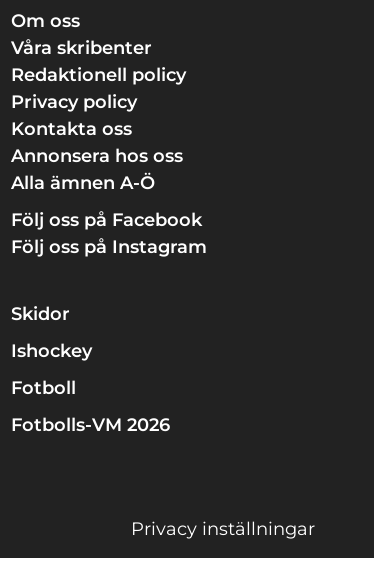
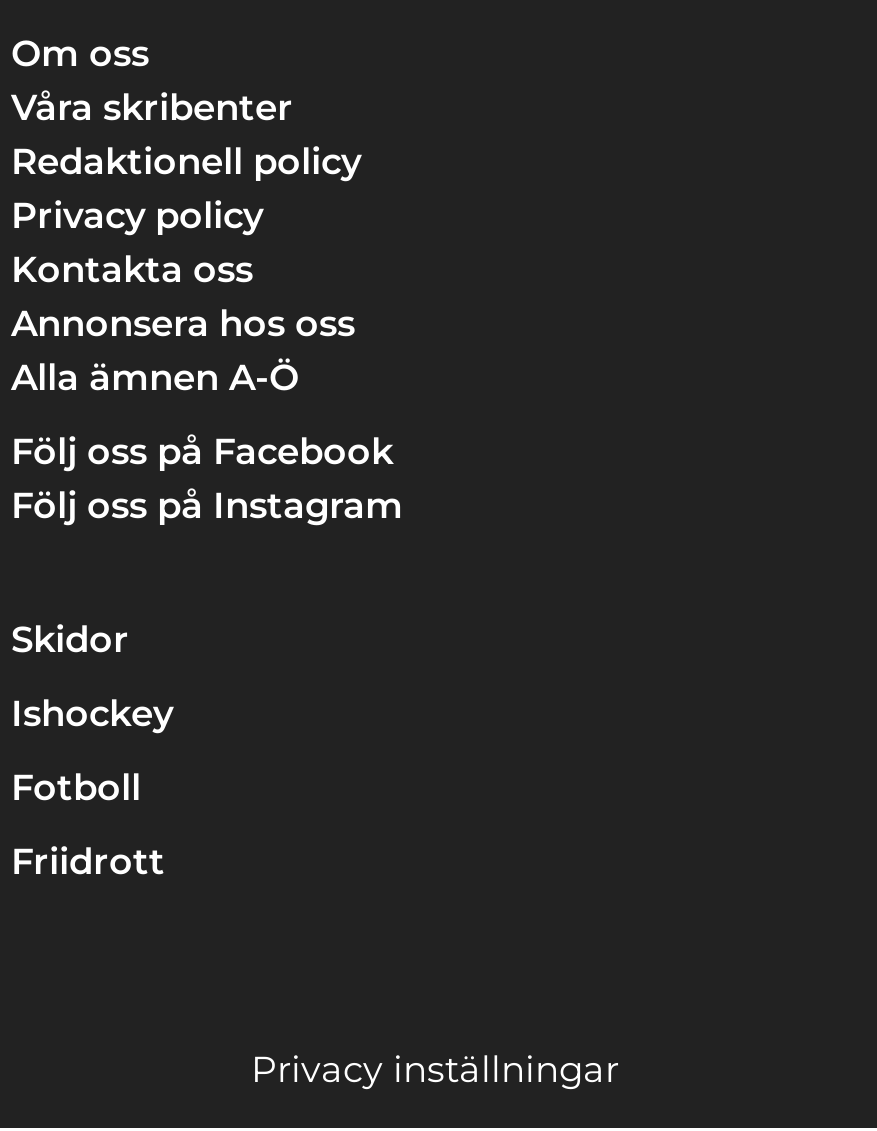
- Fotbolls-VM 2026
+ Friidrott
